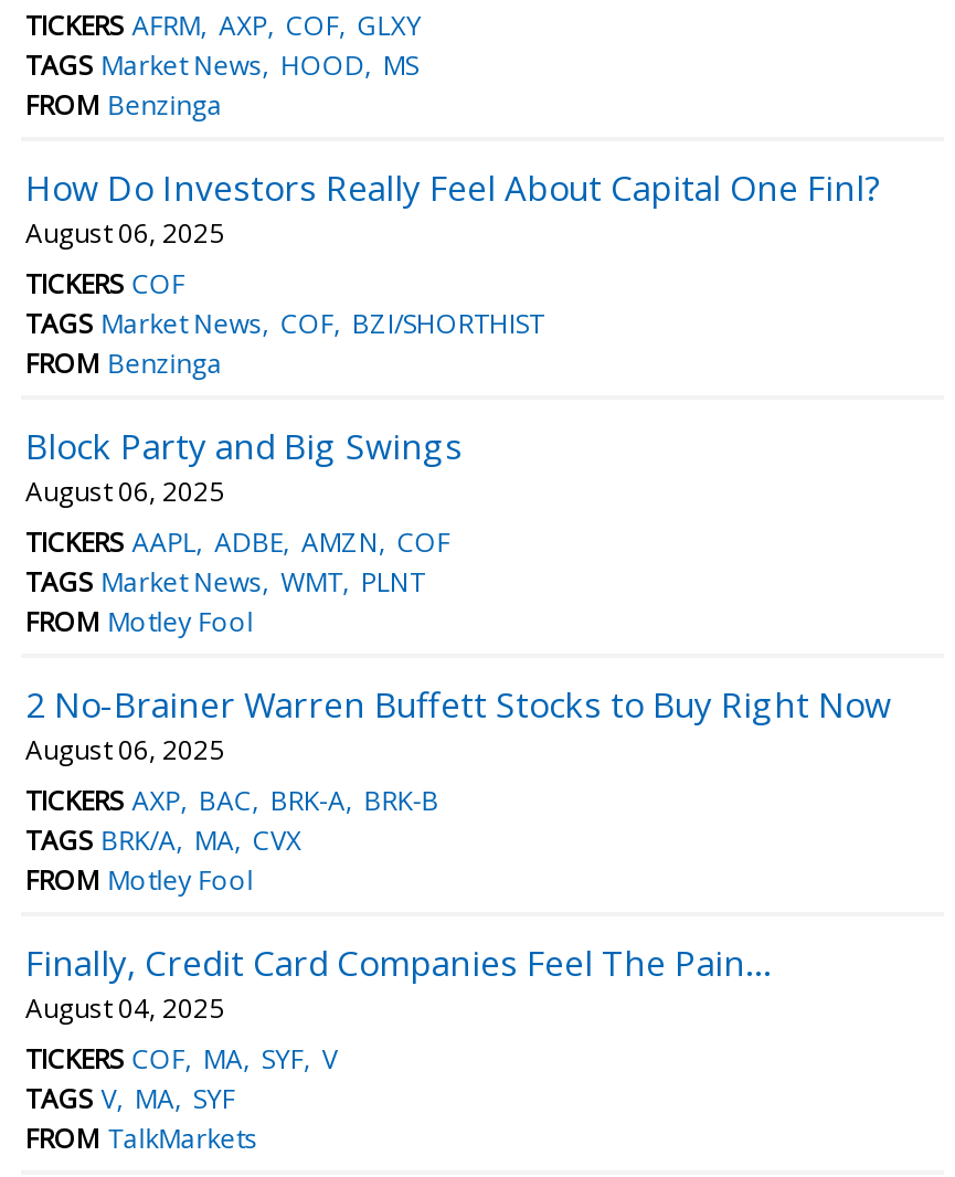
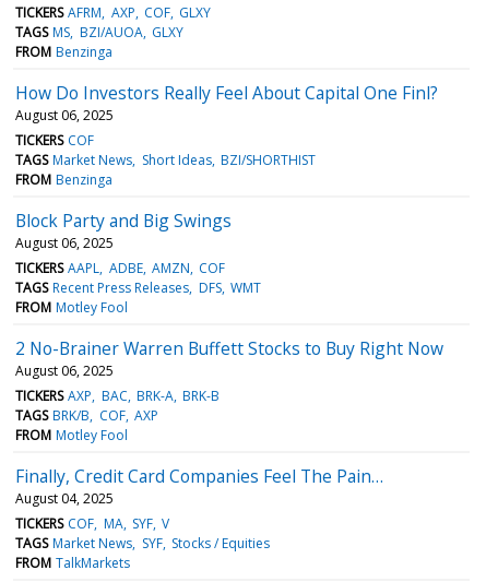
- TAGS Market News HOOD MS
+ TAGS MS BZI/AUOA GLXY

- TAGS Market News COF BZI/SHORTHIST
+ TAGS Market News Short Ideas BZI/SHORTHIST

- TAGS Market News WMT PLNT
+ TAGS Recent Press Releases DFS WMT

- TAGS BRK/A MA CVX
+ TAGS BRK/B COF AXP

- TAGS V MA SYF
+ TAGS Market News SYF Stocks / Equities
